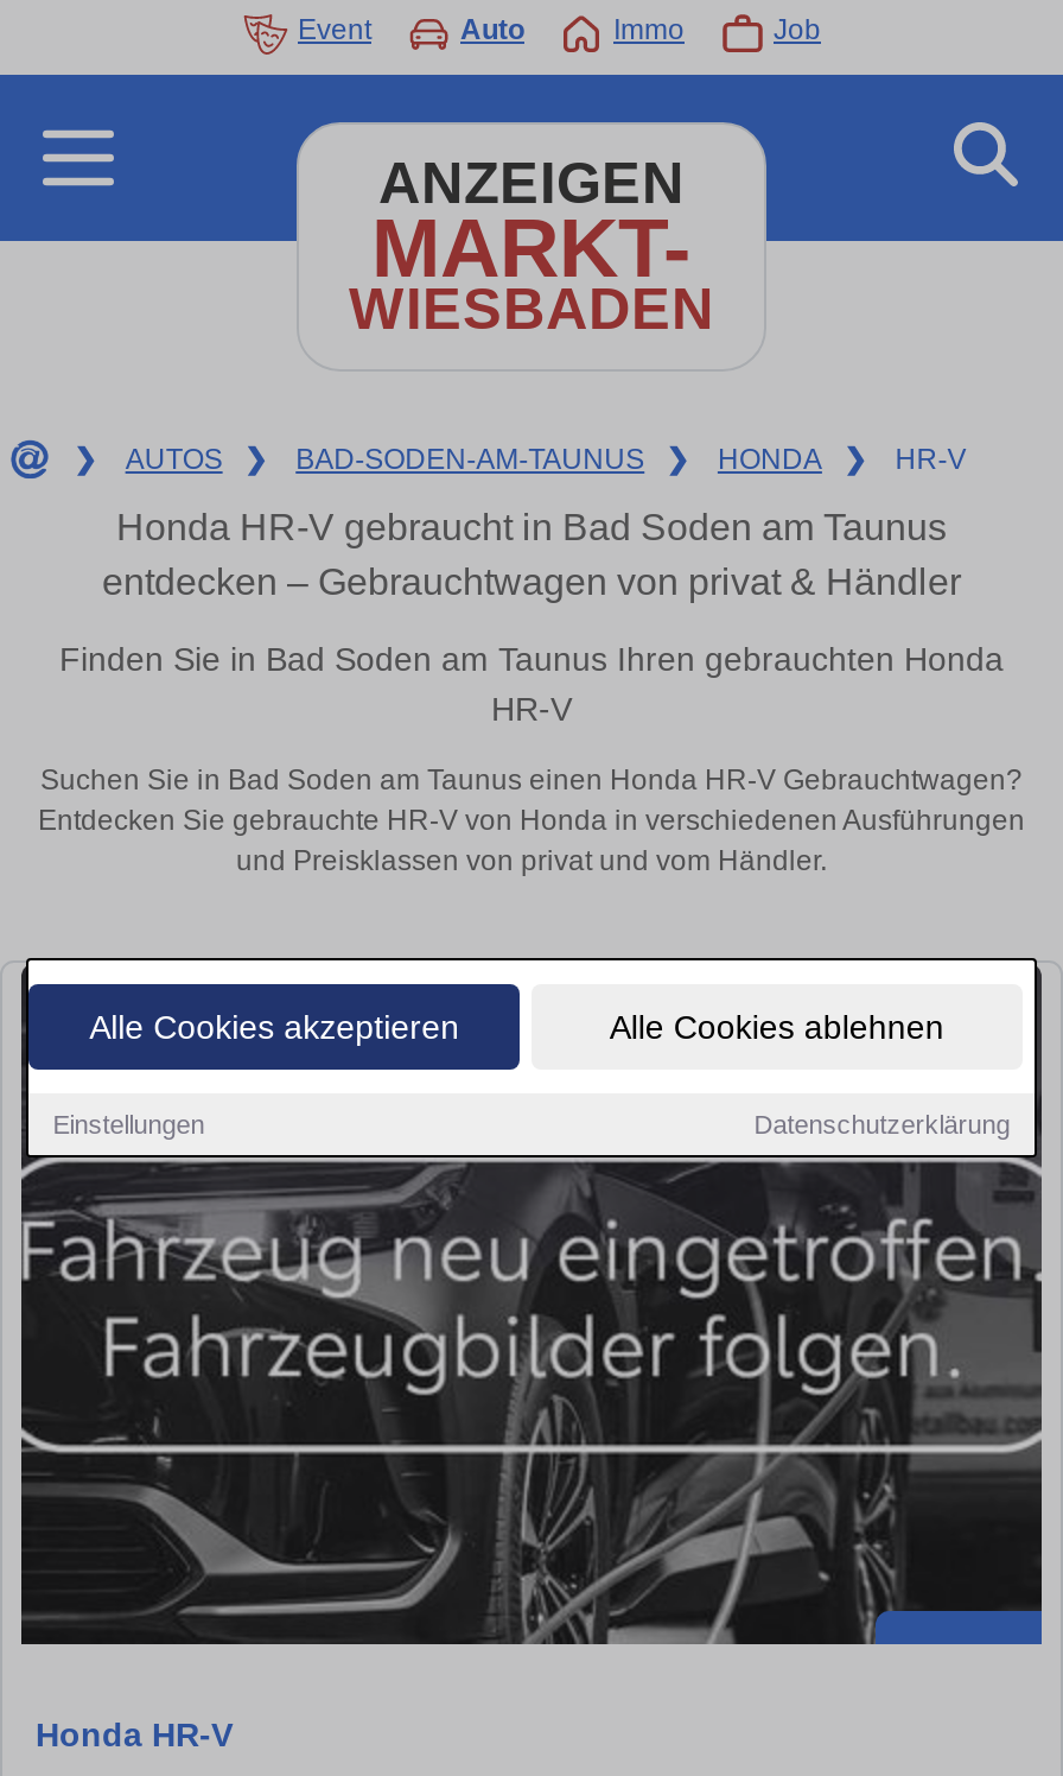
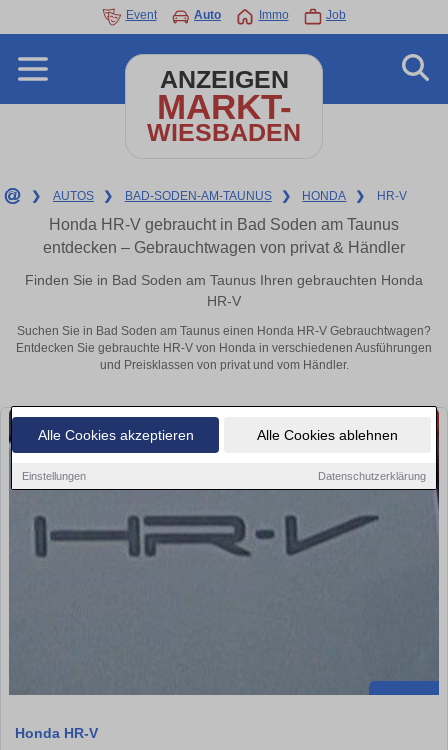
- [image]
+ [image]
